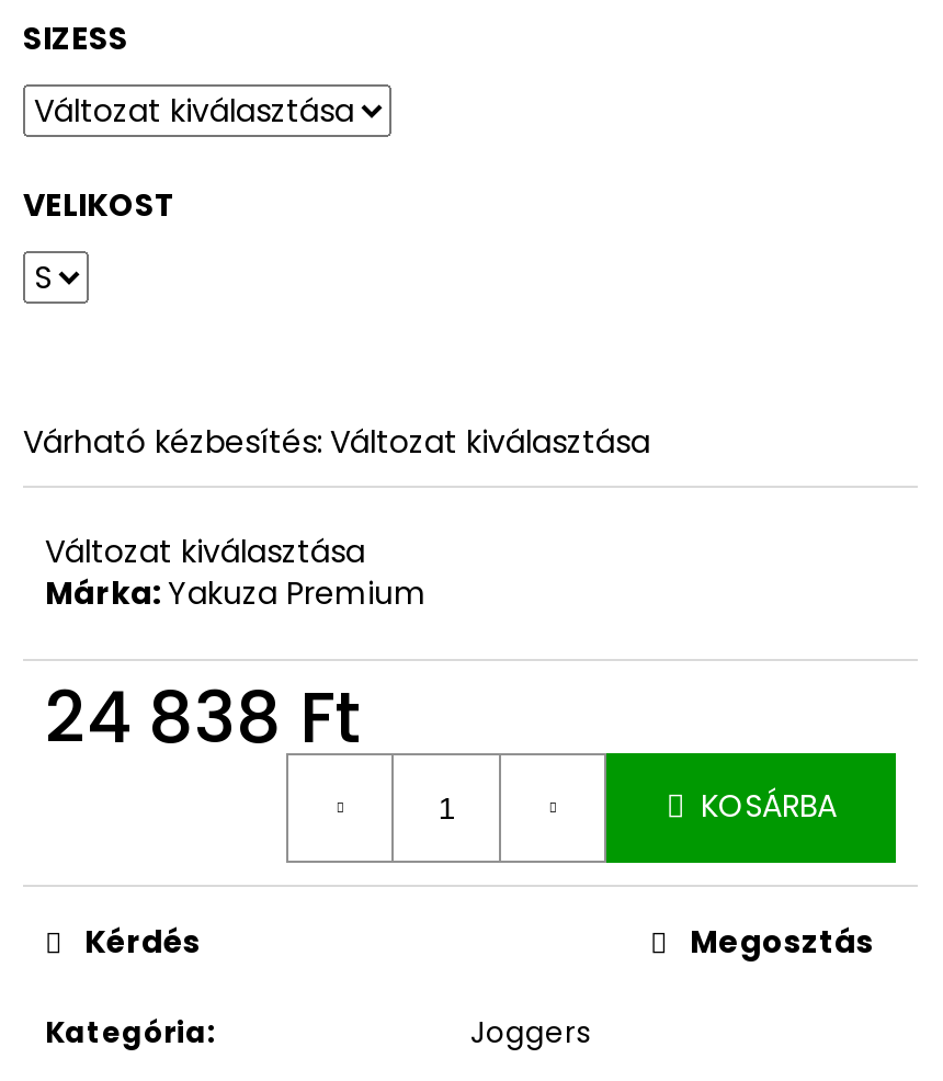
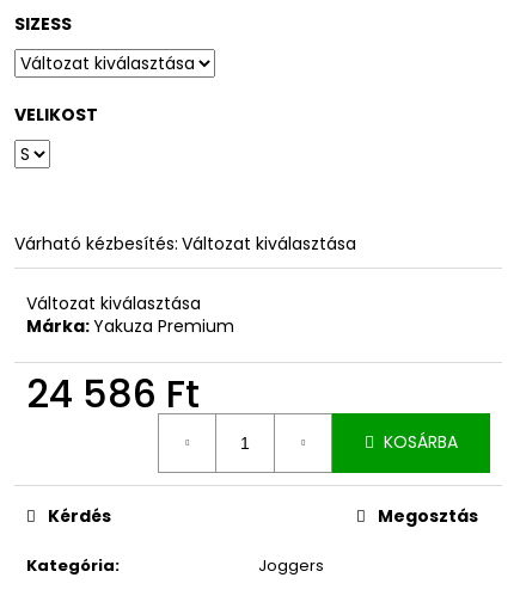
- 24 838 Ft
+ 24 586 Ft
